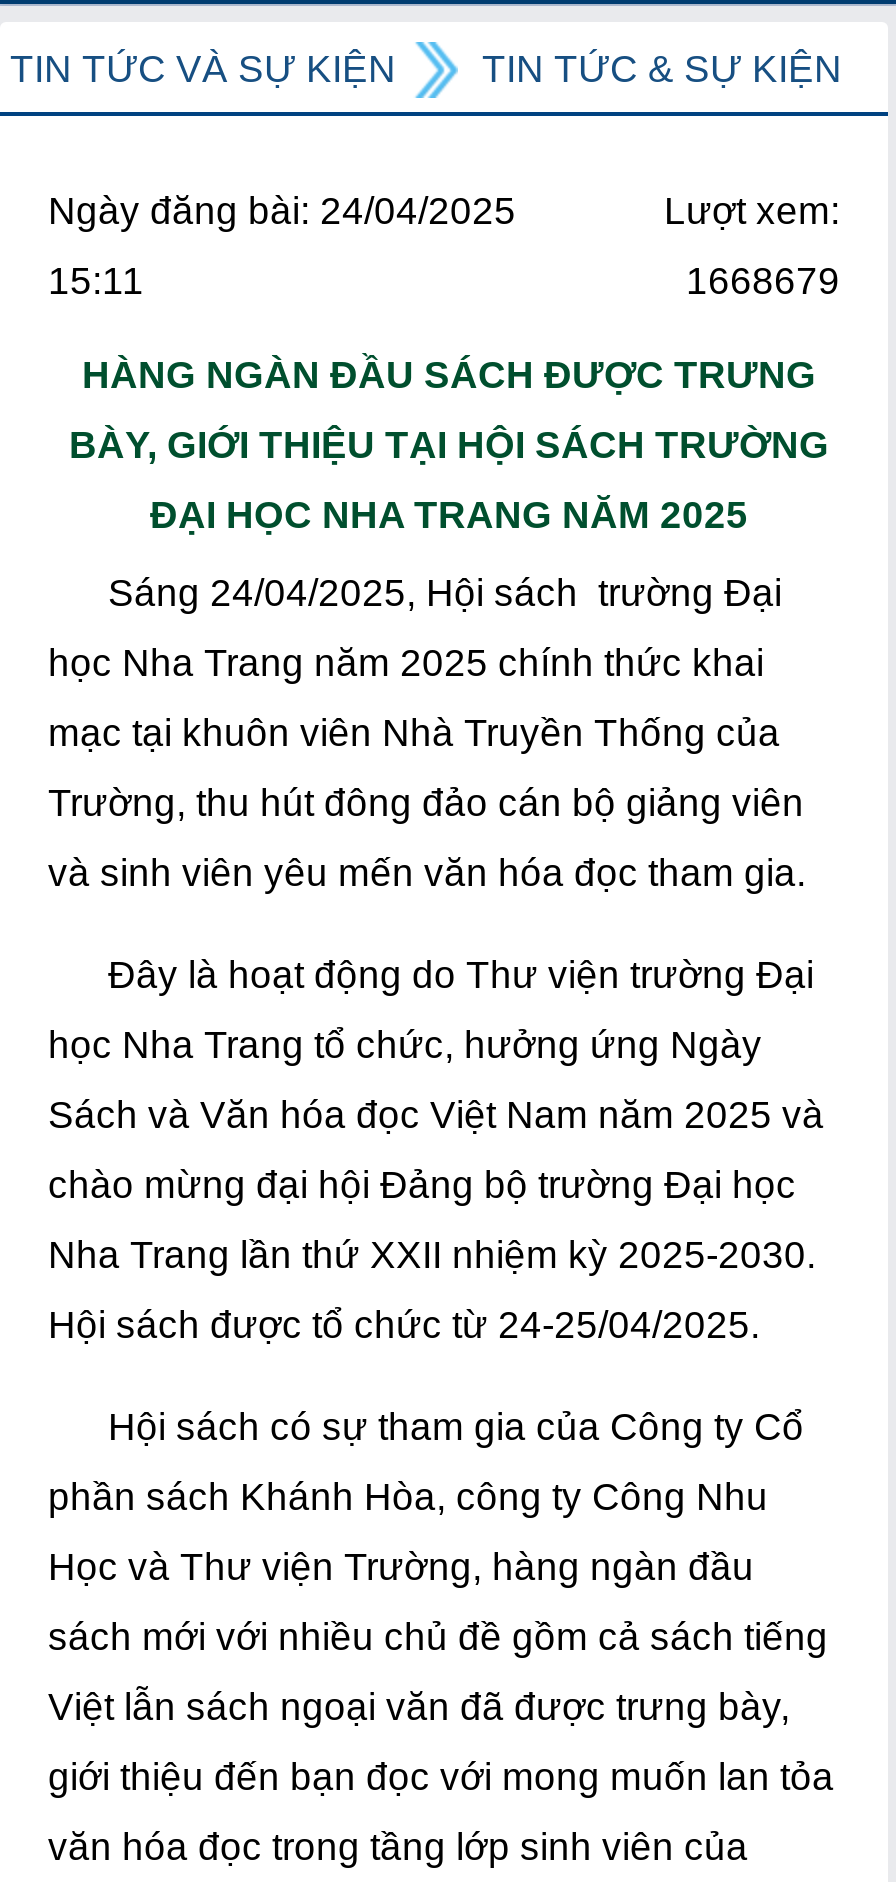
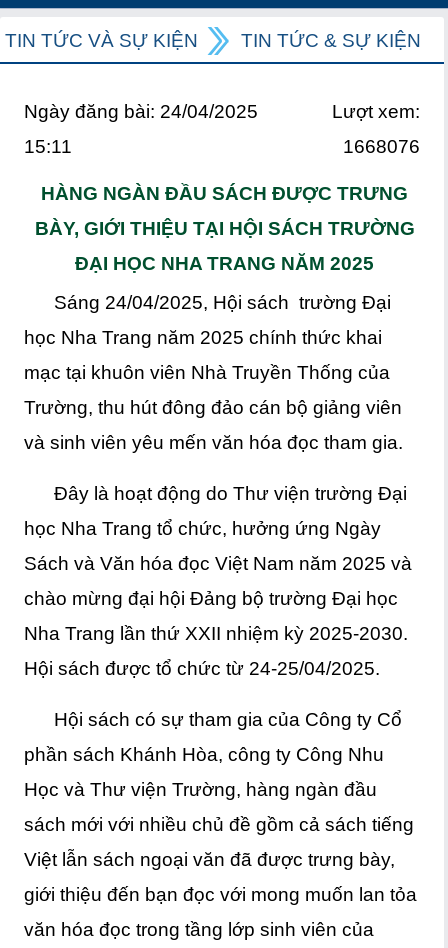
- 1668679
+ 1668076
